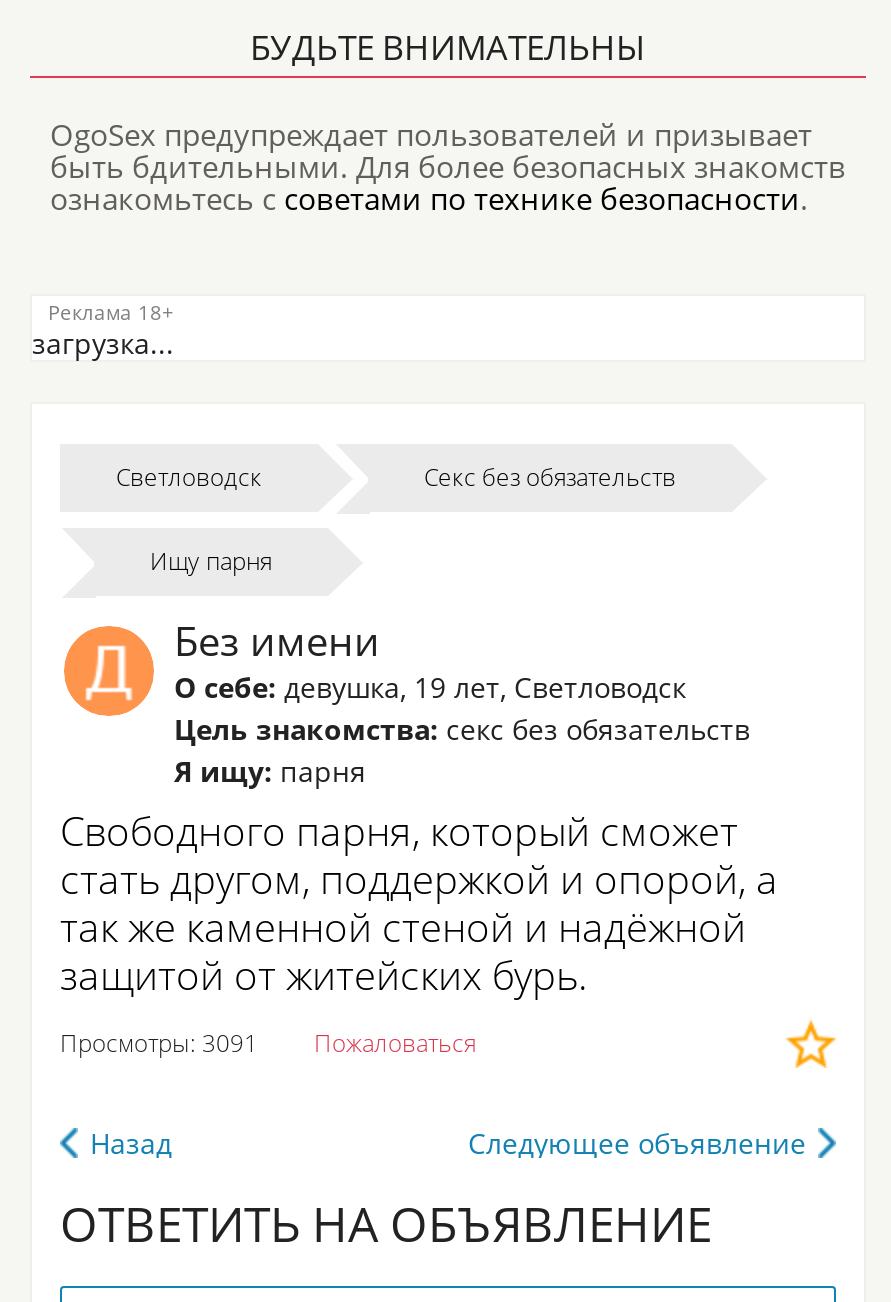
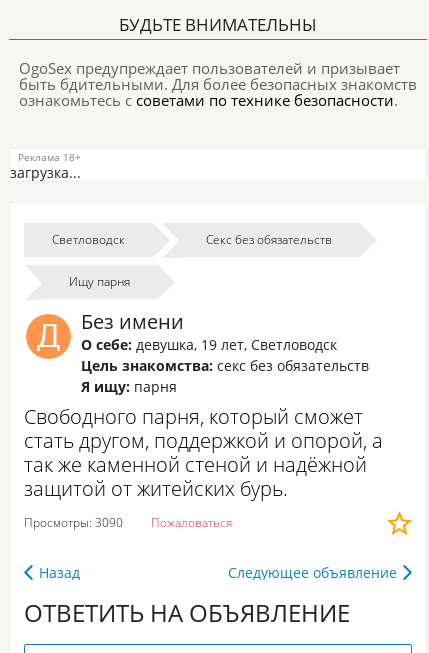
- Просмотры: 3091 Пожаловаться
+ Просмотры: 3090 Пожаловаться
